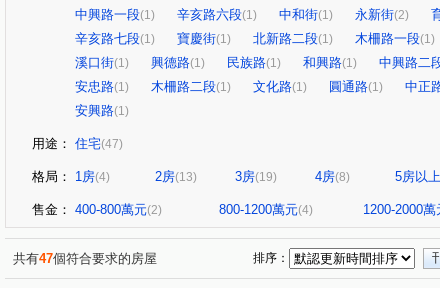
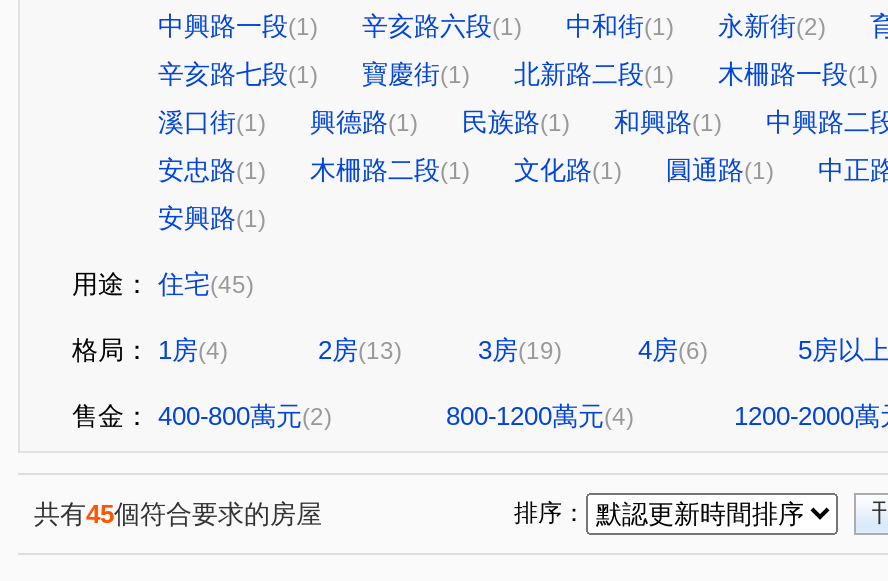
- 用途： 住宅(47)
+ 用途： 住宅(45)

- 4房(8)
+ 4房(6)

- 共有47個符合要求的房屋
+ 共有45個符合要求的房屋
